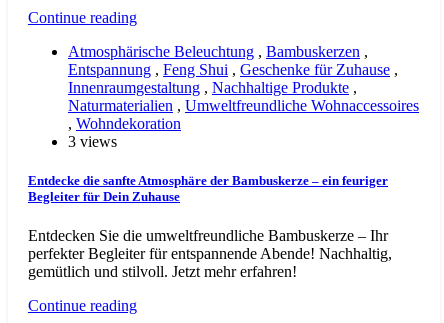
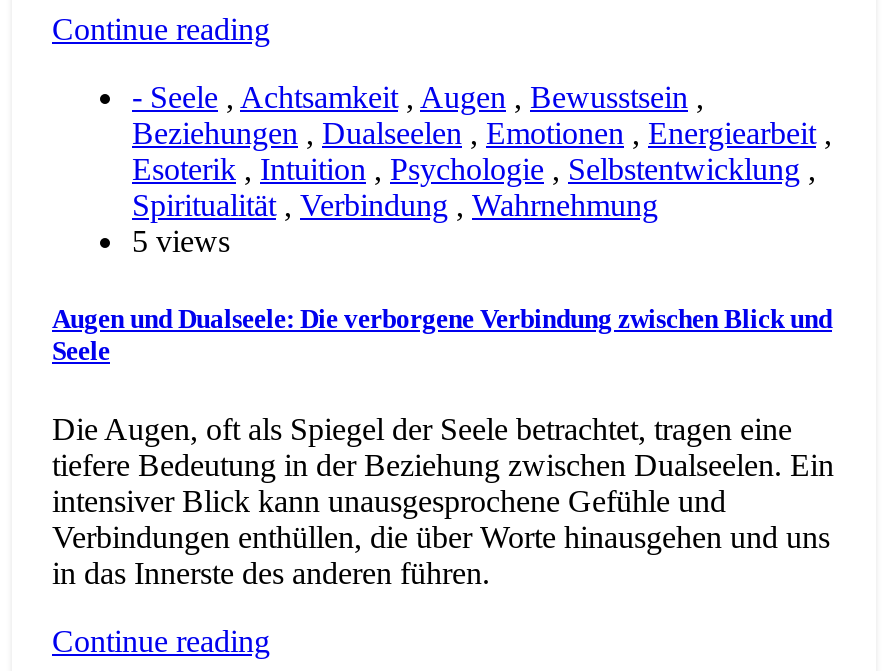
- Atmosphärische Beleuchtung, Bambuskerzen,
- Entspannung, Feng Shui, Geschenke für Zuhause,
- Innenraumgestaltung, Nachhaltige Produkte,
- Naturmaterialien, Umweltfreundliche Wohnaccessoires
- , Wohndekoration
- 3 views
+ - Seele, Achtsamkeit, Augen, Bewusstsein,
+ Beziehungen, Dualseelen, Emotionen, Energiearbeit,
+ Esoterik,Intuition, Psychologie, Selbstentwicklung,
+ Spiritualität, Verbindung, Wahrnehmung
+ 5 views

- Entdecke die sanfte Atmosphäre der Bambuskerze – ein feuriger
- Begleiter für Dein Zuhause
+ Augen und Dualseele: Die verborgene Verbindung zwischen Blick und
+ Seele

- Entdecken Sie die umweltfreundliche Bambuskerze – Ihr
- perfekter Begleiter für entspannende Abende! Nachhaltig,
- gemütlich und stilvoll. Jetzt mehr erfahren!
+ Die Augen, oft als Spiegel der Seele betrachtet, tragen eine
+ tiefere Bedeutung in der Beziehung zwischen Dualseelen. Ein
+ intensiver Blick kann unausgesprochene Gefühle und
+ Verbindungen enthüllen, die über Worte hinausgehen und uns
+ in das Innerste des anderen führen.
